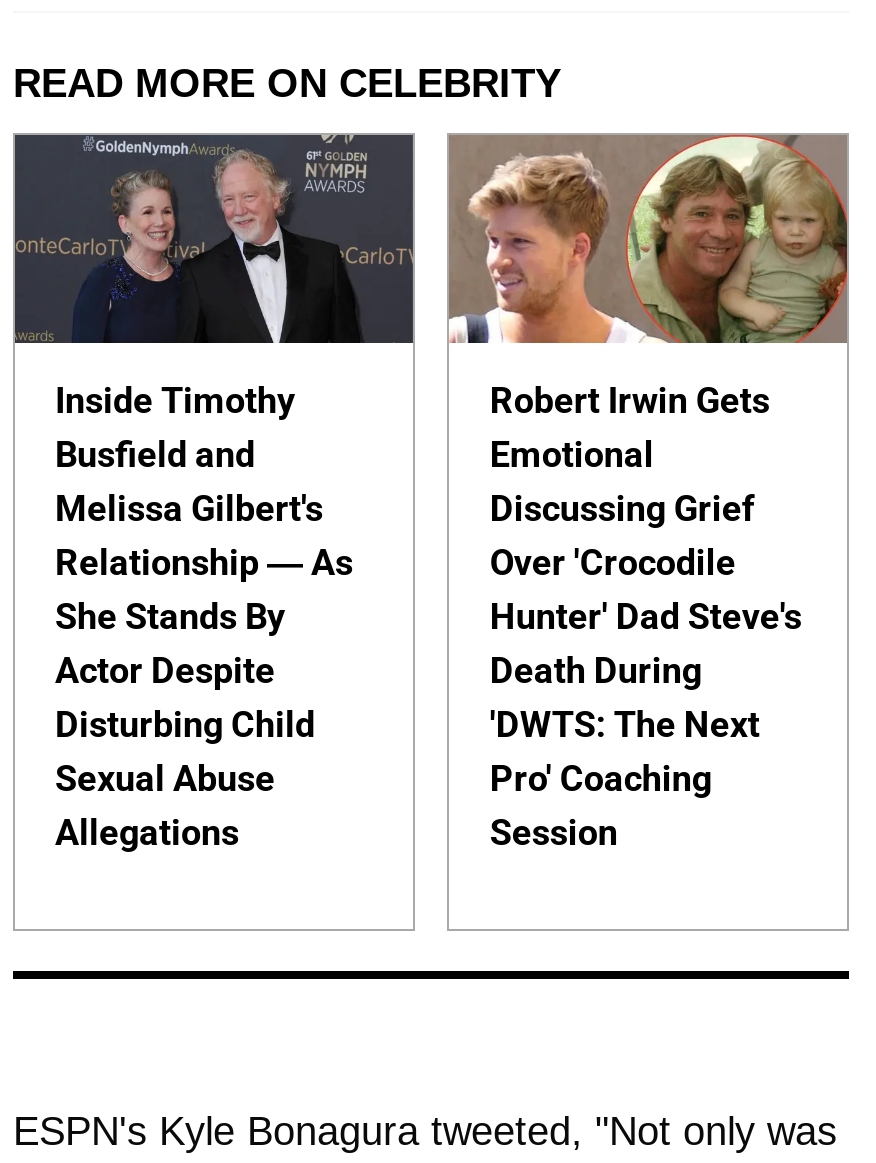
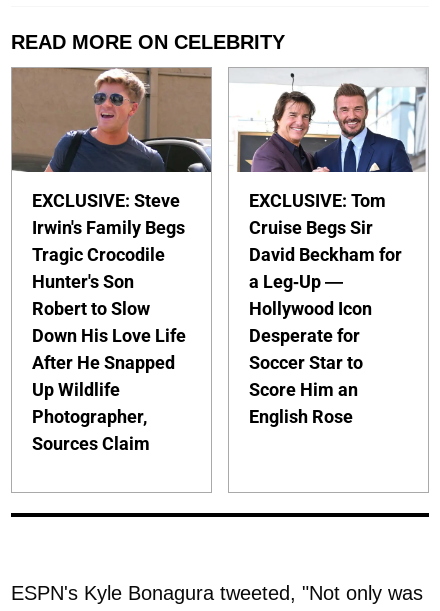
- [image]
- Inside Timothy
- Busfield and
- Melissa Gilbert's
- Relationship — As
- She Stands By
- Actor Despite
- Disturbing Child
- Sexual Abuse
- Allegations
+ [image]
+ EXCLUSIVE: Steve
+ Irwin's Family Begs
+ Tragic Crocodile
+ Hunter's Son
+ Robert to Slow
+ Down His Love Life
+ After He Snapped
+ Up Wildlife
+ Photographer,
+ Sources Claim

- [image]
- Robert Irwin Gets
- Emotional
- Discussing Grief
- Over 'Crocodile
- Hunter' Dad Steve's
- Death During
- 'DWTS: The Next
- Pro' Coaching
- Session
+ [image]
+ EXCLUSIVE: Tom
+ Cruise Begs Sir
+ David Beckham for
+ a Leg-Up —
+ Hollywood Icon
+ Desperate for
+ Soccer Star to
+ Score Him an
+ English Rose
